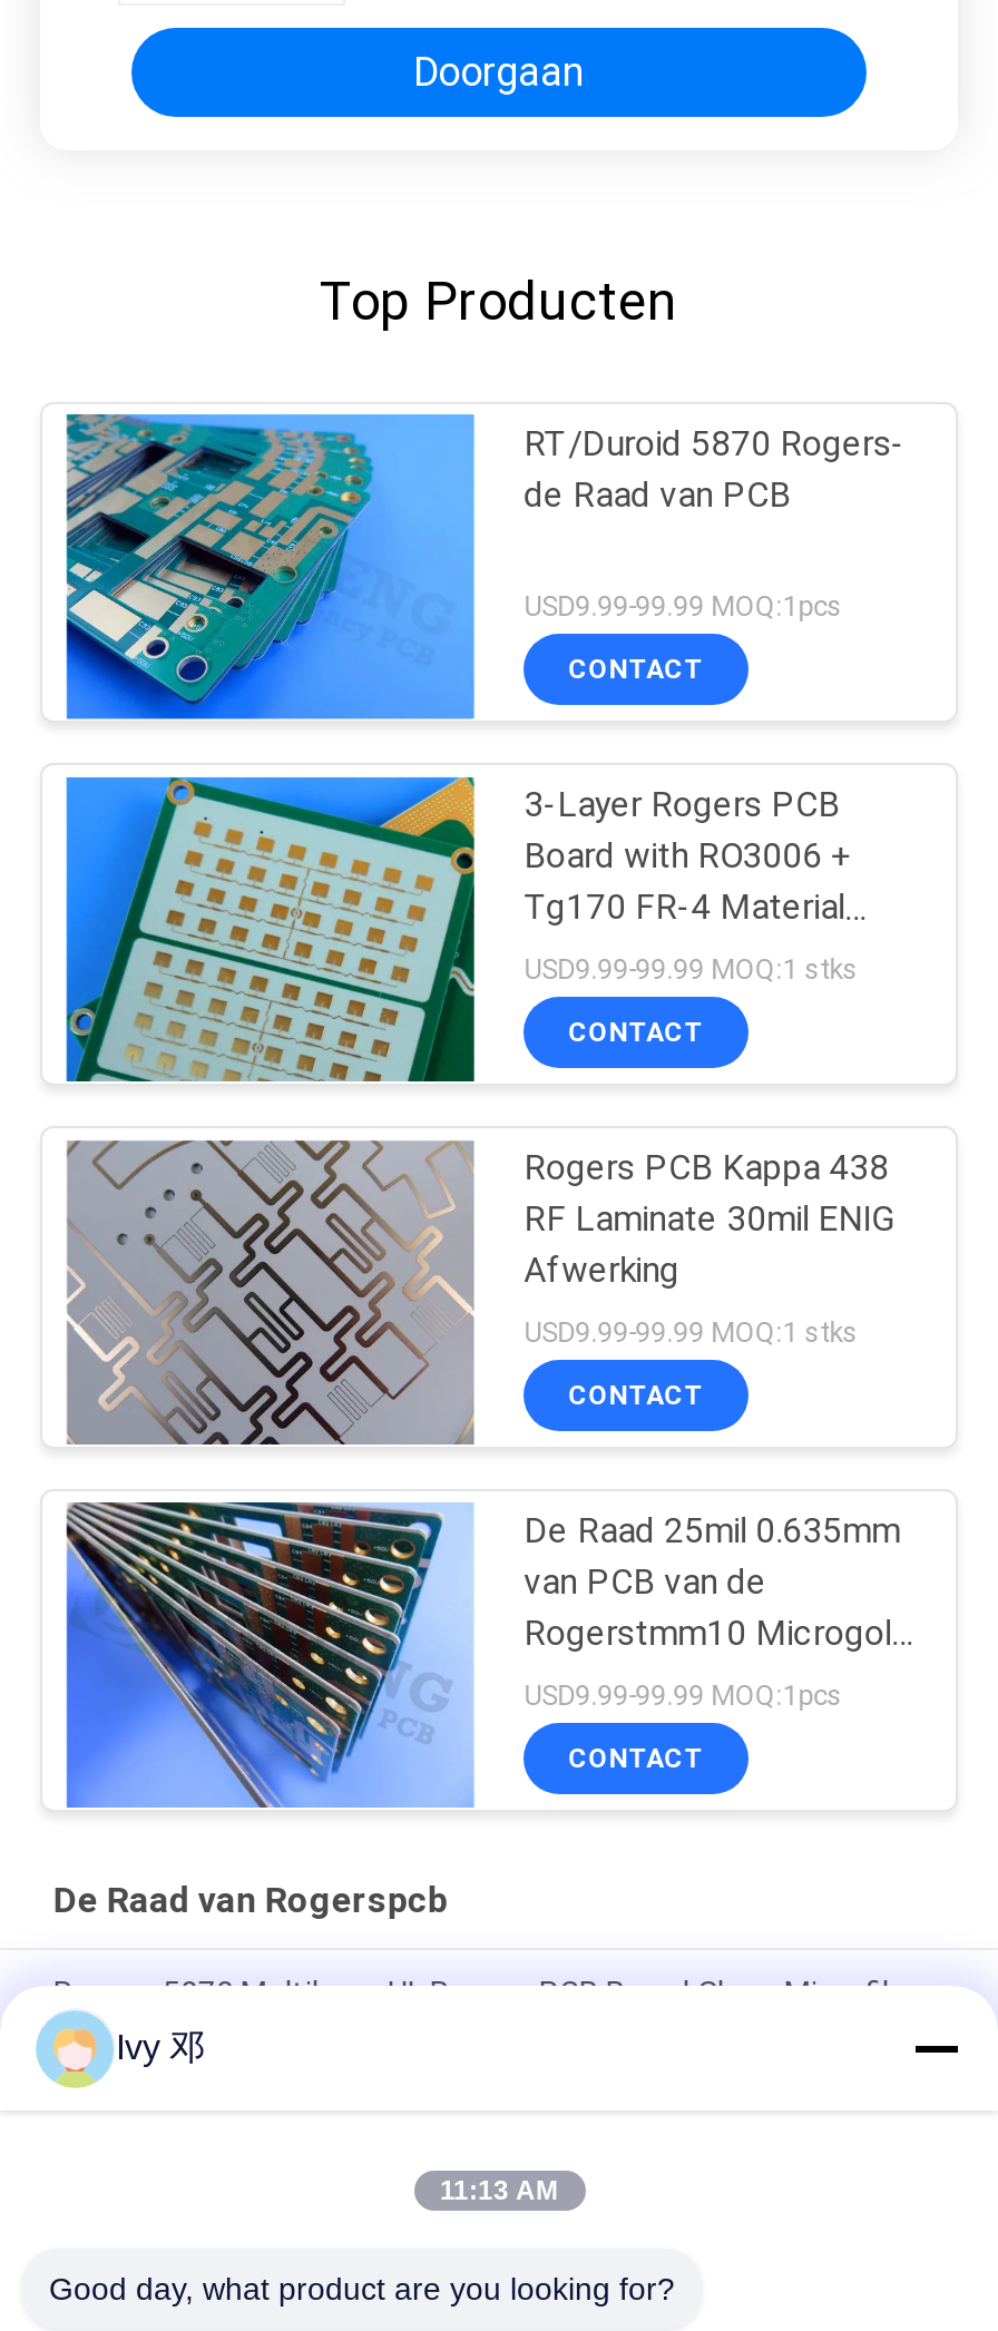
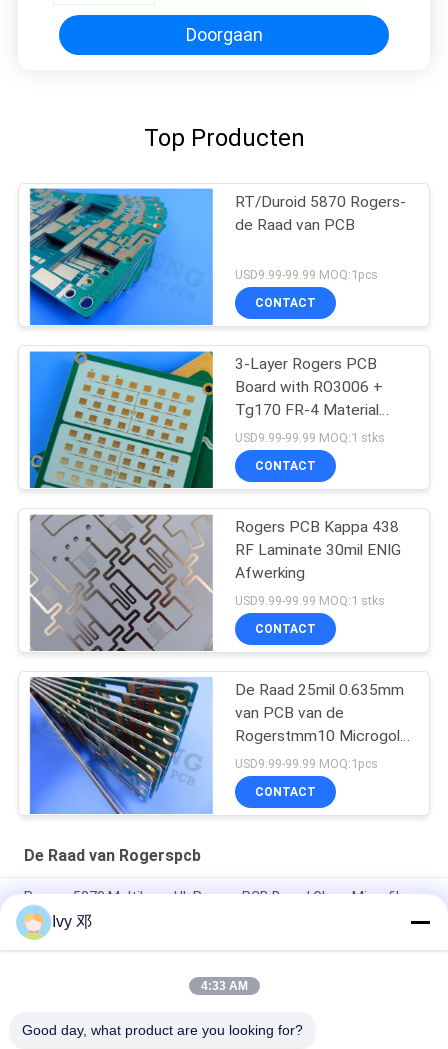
- 11:13 AM
+ 4:33 AM
